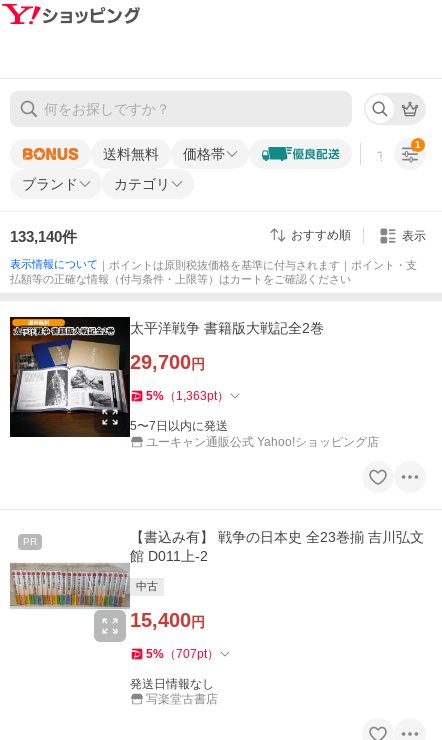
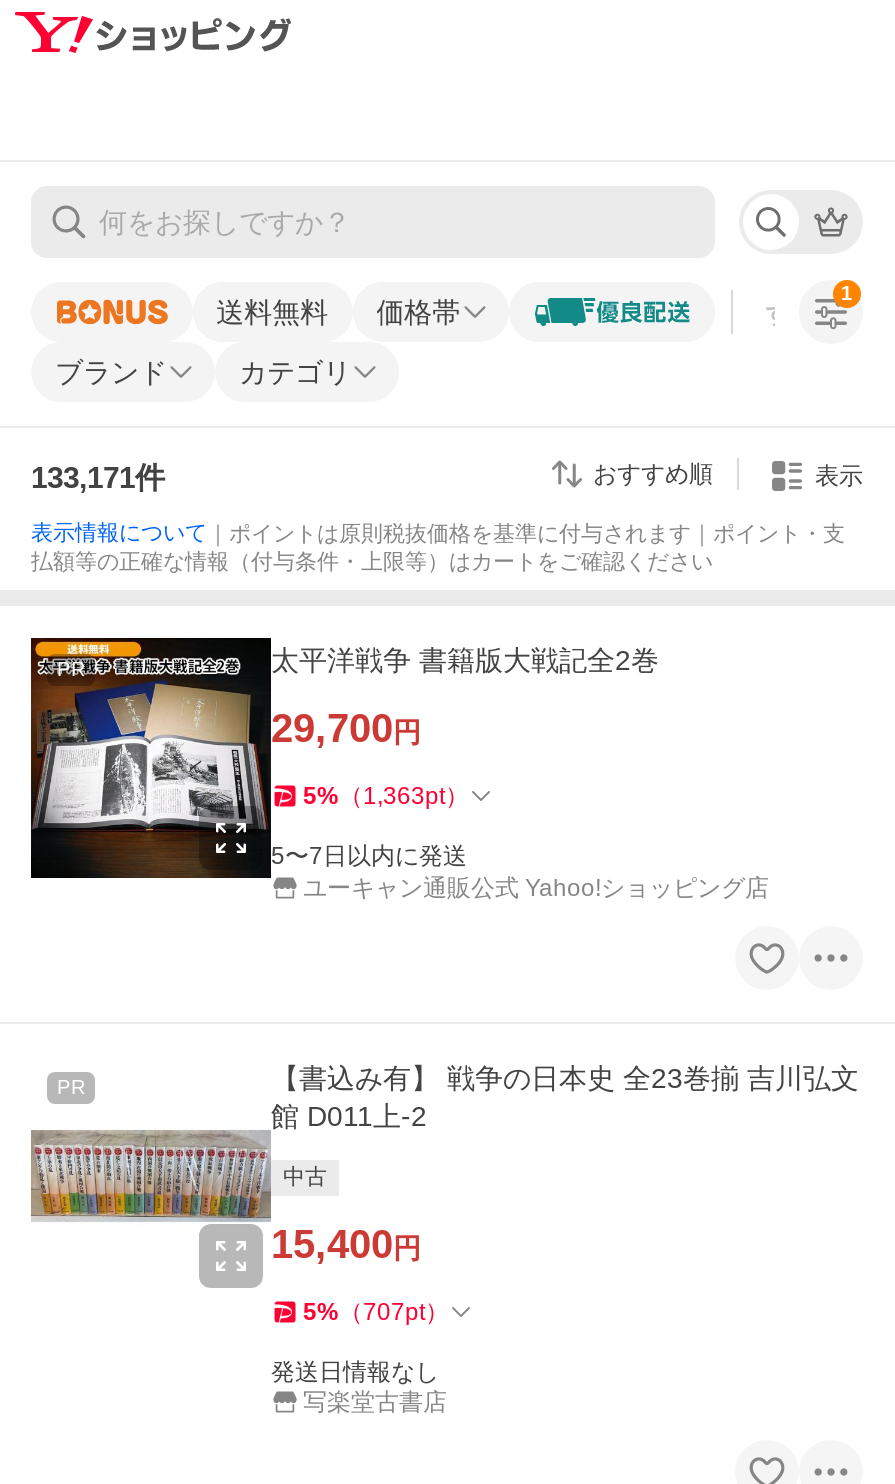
- 133,140件
+ 133,171件
